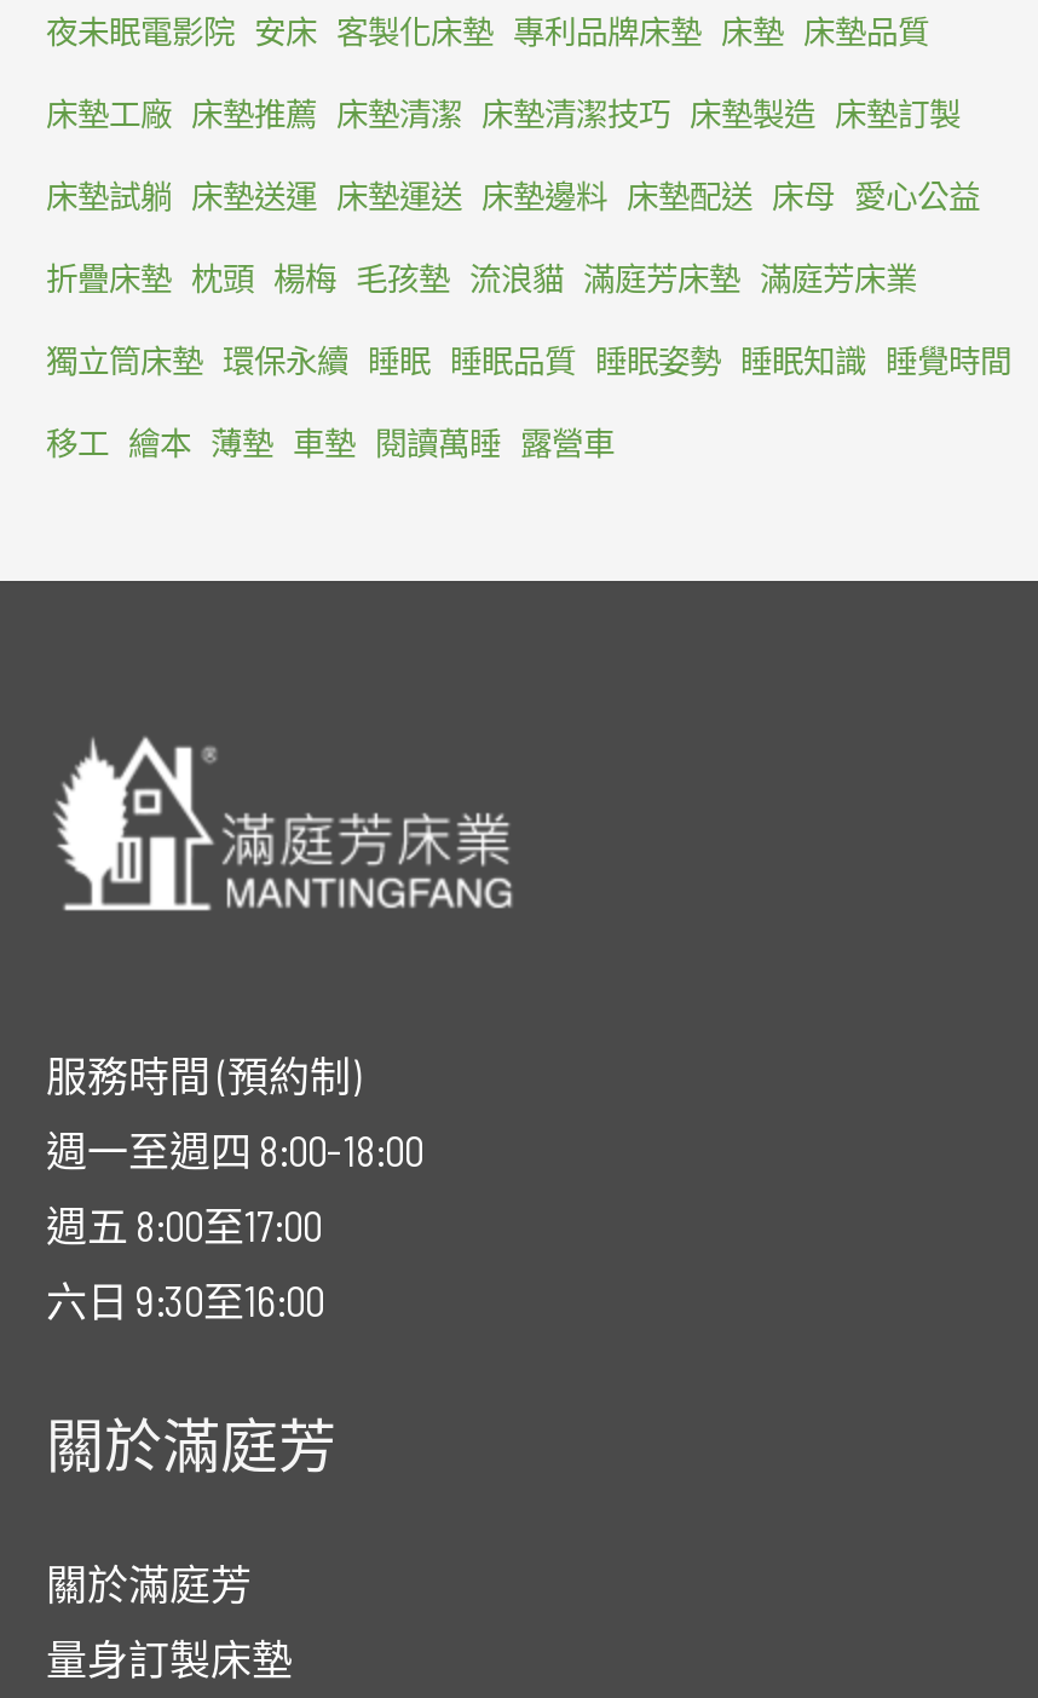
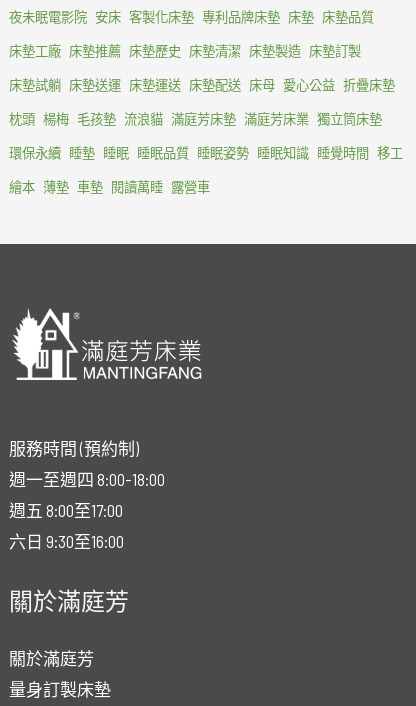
- 床墊工廠 床墊推薦 床墊清潔 床墊清潔技巧 床墊製造 床墊訂製
+ 床墊工廠 床墊推薦 床墊歷史 床墊清潔 床墊製造 床墊訂製

- 床墊試躺 床墊送運 床墊運送 床墊邊料 床墊配送 床母 愛心公益
+ 床墊試躺 床墊送運 床墊運送 床墊配送 床母 愛心公益 折疊床墊

- 折疊床墊 枕頭 楊梅 毛孩墊 流浪貓 滿庭芳床墊 滿庭芳床業
+ 枕頭 楊梅 毛孩墊 流浪貓 滿庭芳床墊 滿庭芳床業 獨立筒床墊

- 獨立筒床墊 環保永續 睡眠 睡眠品質 睡眠姿勢 睡眠知識 睡覺時間
+ 環保永續 睡墊 睡眠 睡眠品質 睡眠姿勢 睡眠知識 睡覺時間 移工

- 移工 繪本 薄墊 車墊 閱讀萬睡 露營車
+ 繪本 薄墊 車墊 閱讀萬睡 露營車
